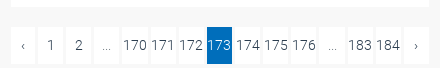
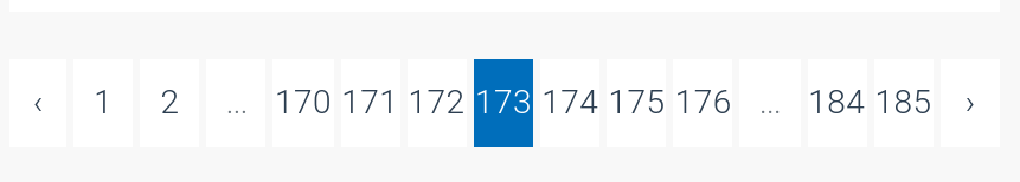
- 183 184
+ 184 185
